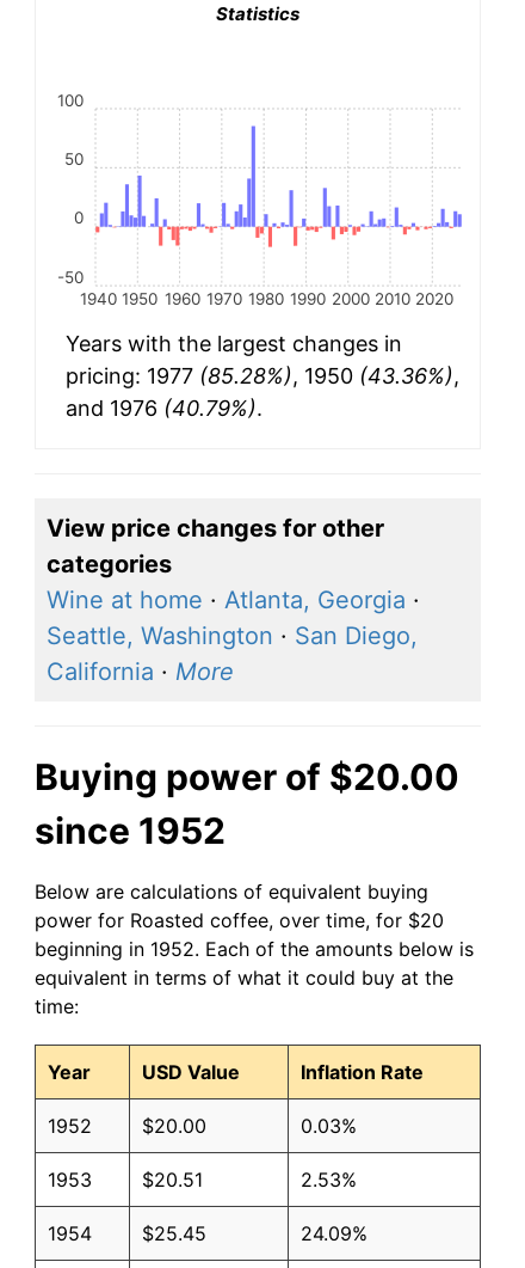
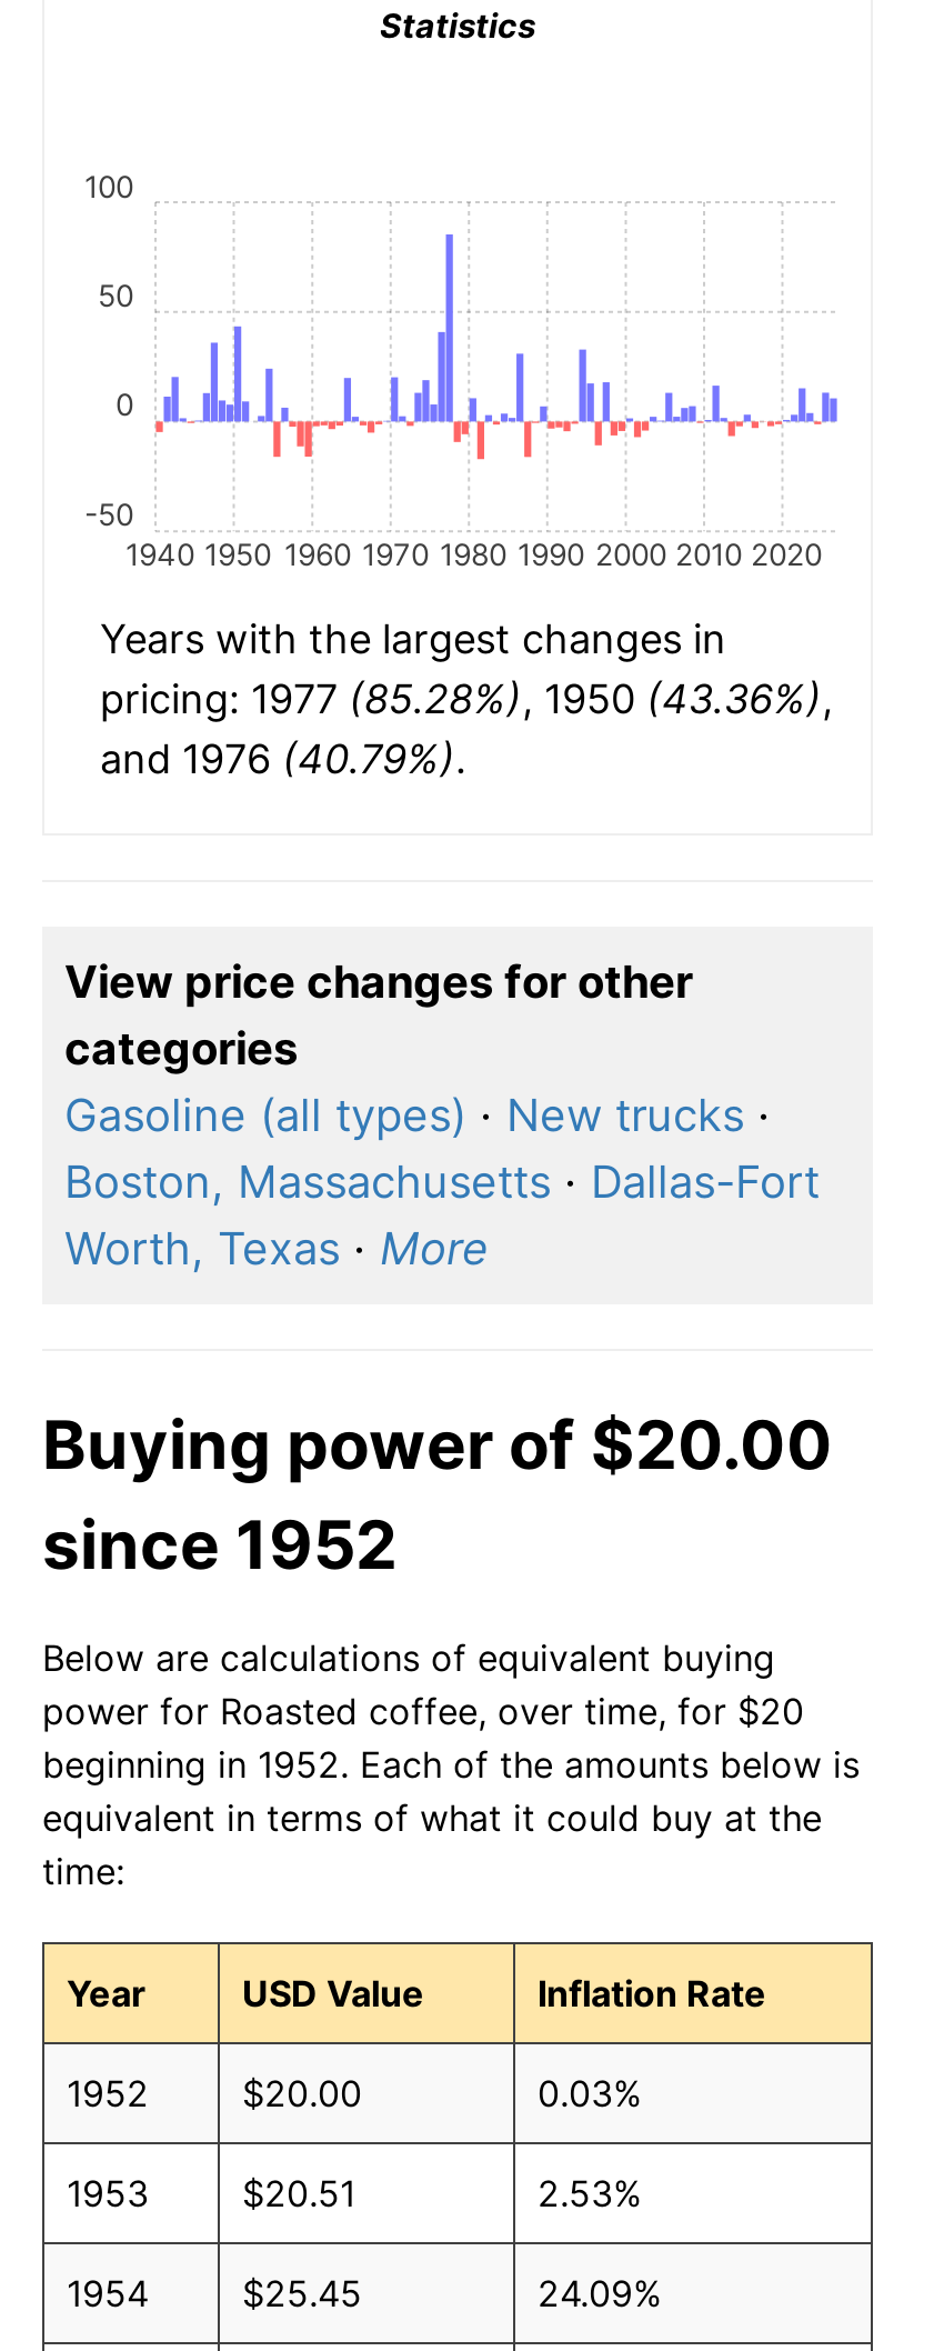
- Wine at home · Atlanta, Georgia ·
- Seattle, Washington · San Diego,
- California · More
+ Gasoline (all types) · New trucks ·
+ Boston, Massachusetts · Dallas-Fort
+ Worth, Texas · More
